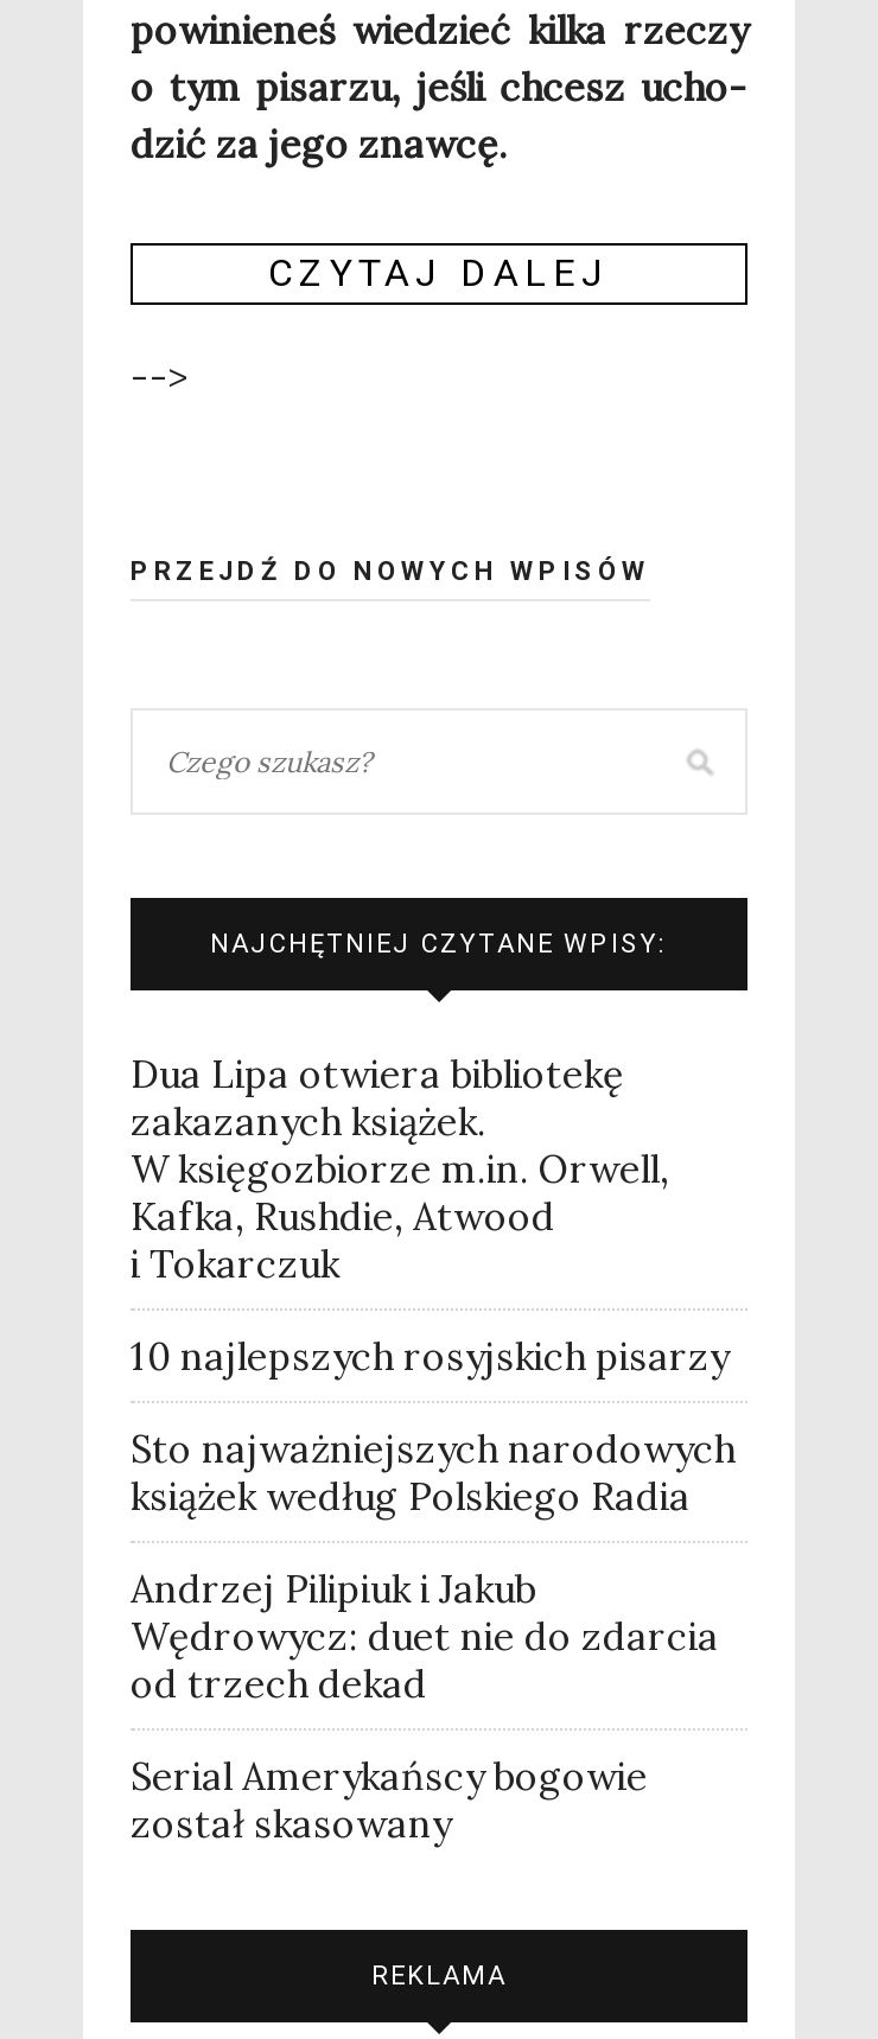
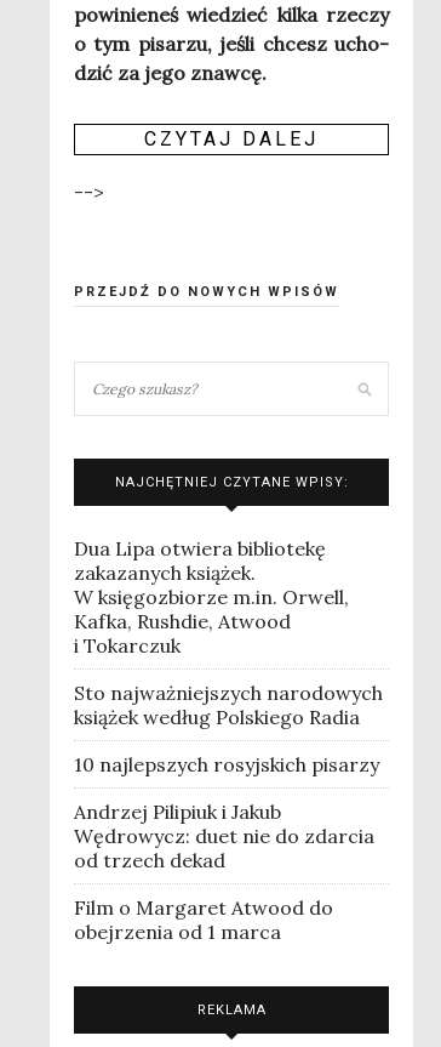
moved down: 10 najlepszych rosyjskich pisarzy

moved up: Sto najważniejszych narodowych | książek według Polskiego Radia

- Serial Amerykańscy bogowie
- został skasowany
+ Film o Margaret Atwood do
+ obejrzenia od 1 marca
